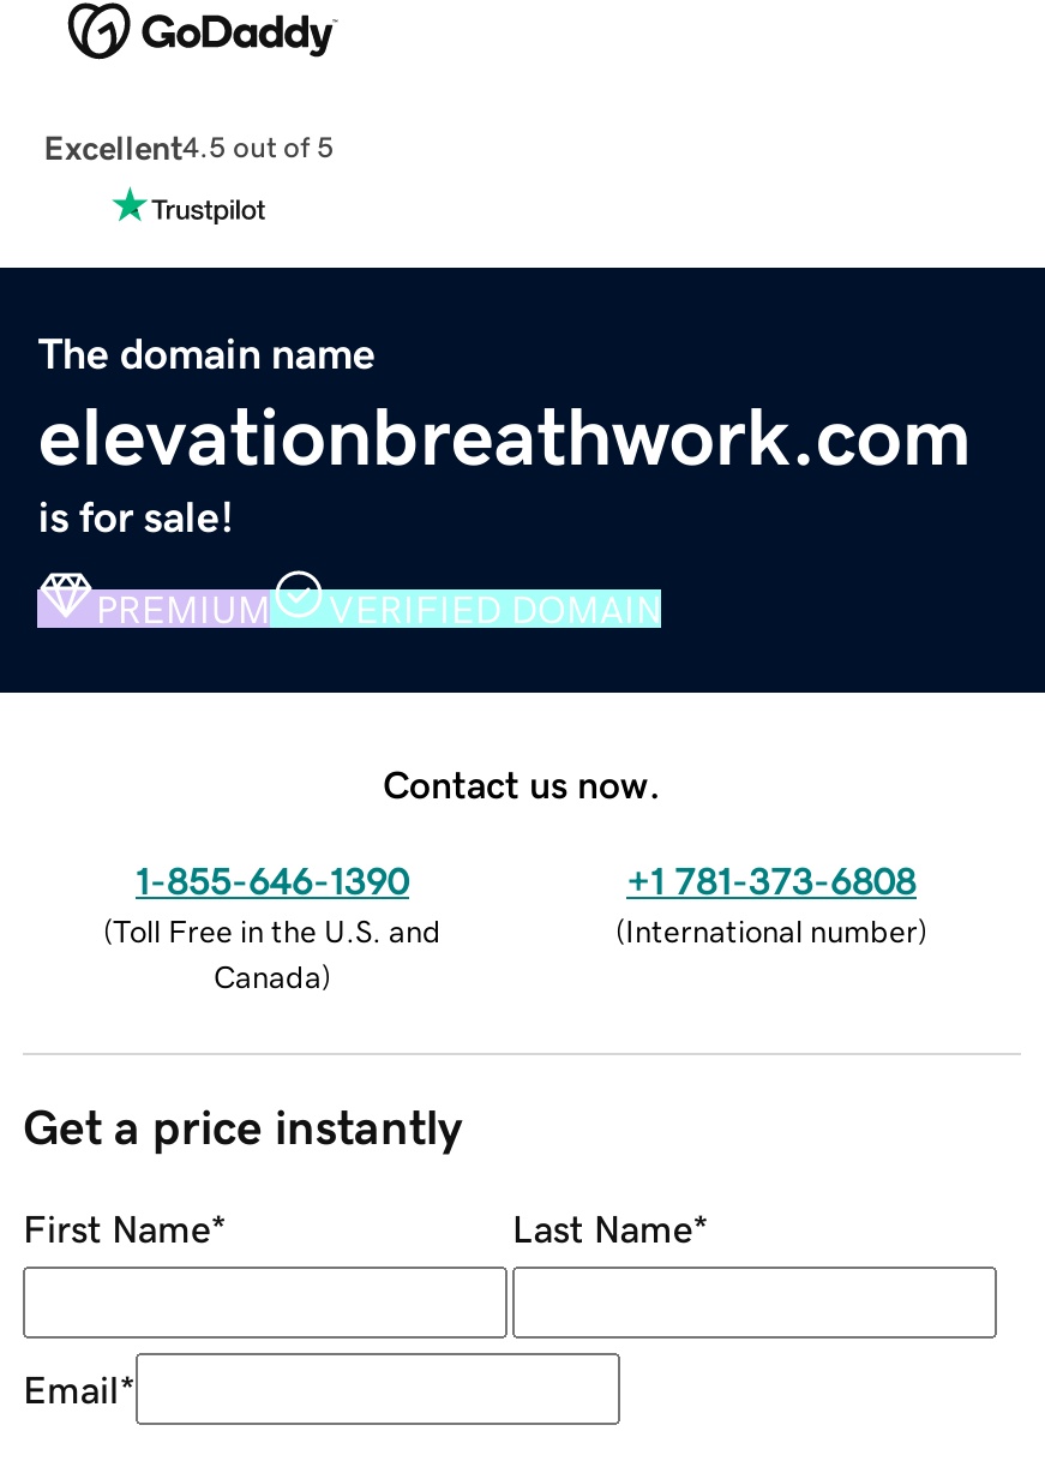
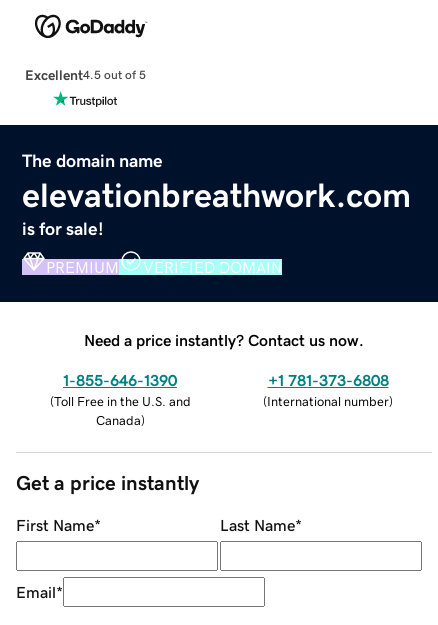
- Contact us now.
+ Need a price instantly? Contact us now.
